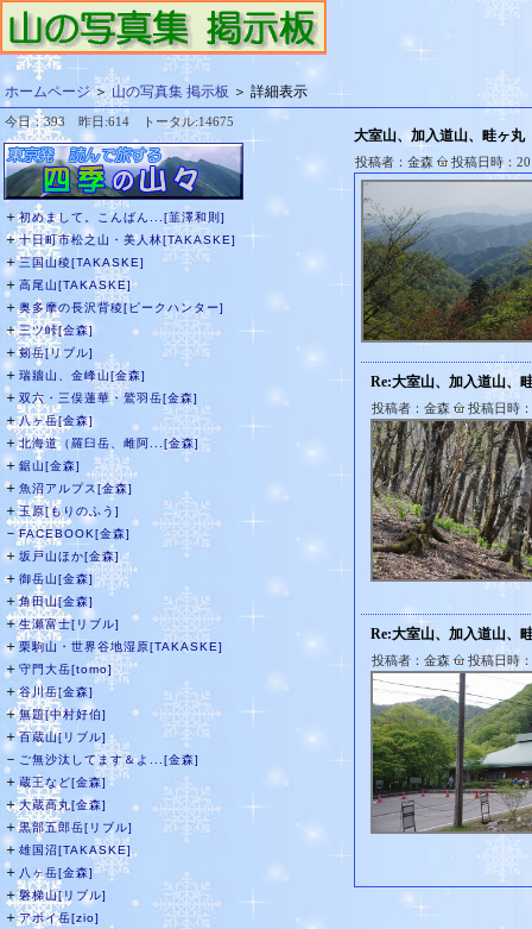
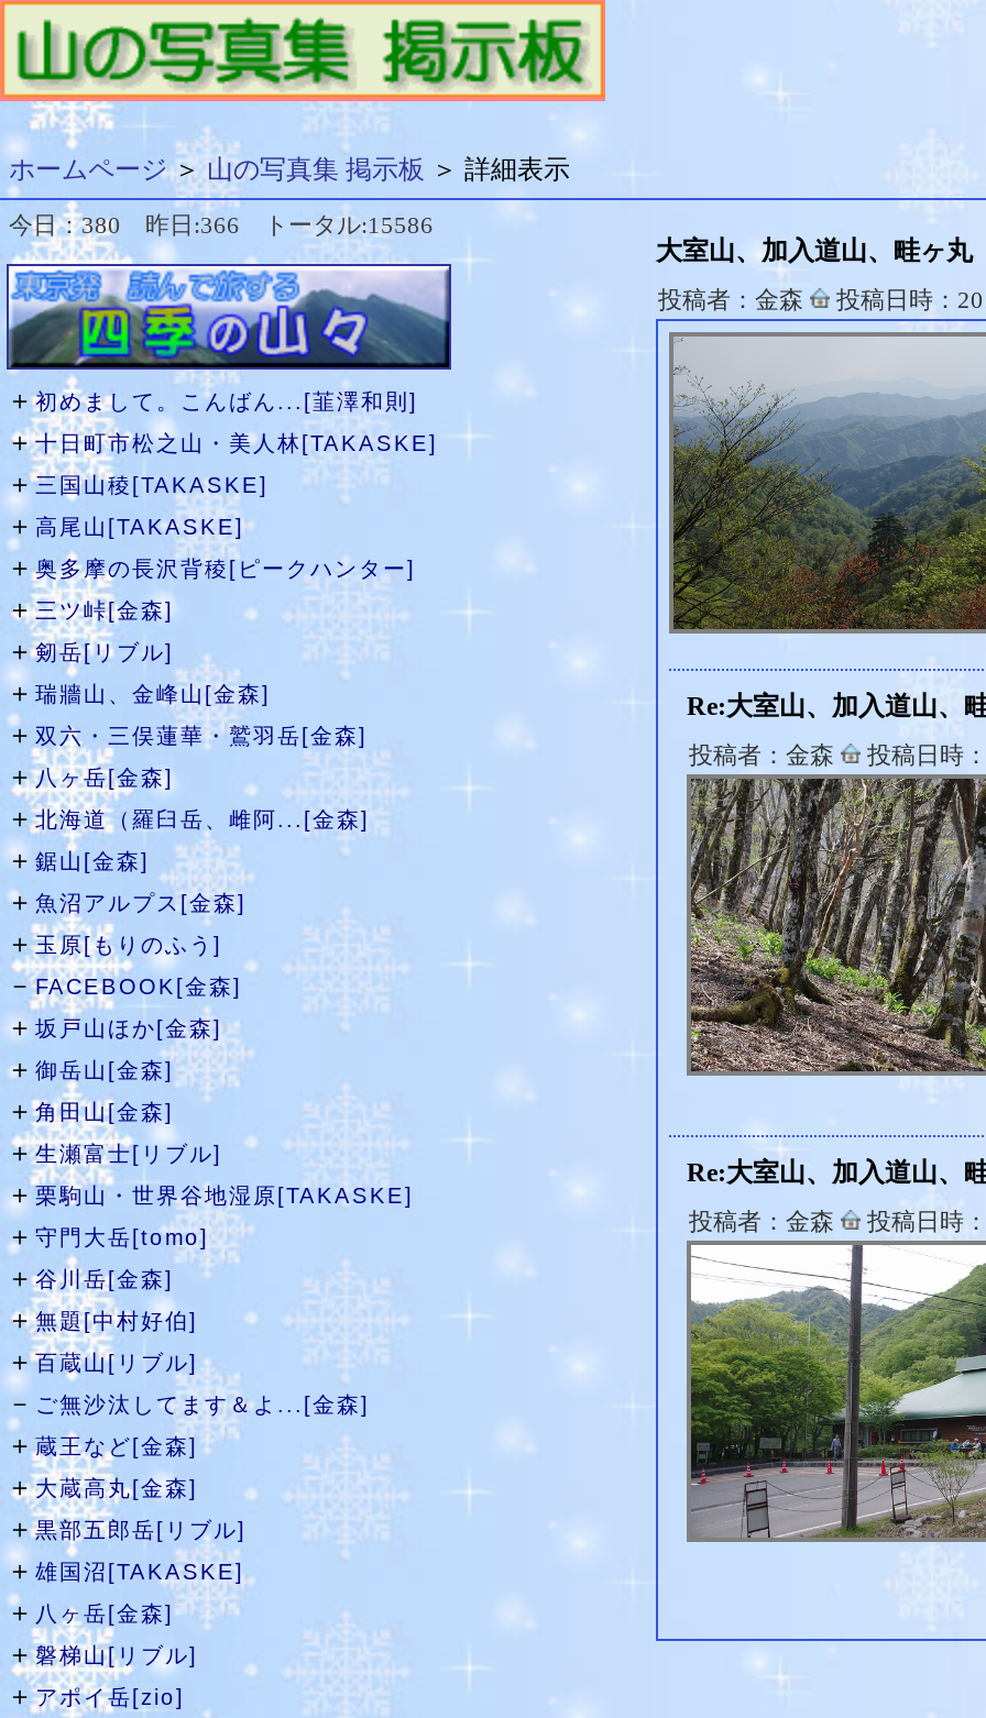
- 今日：393 昨日:614 トータル:14675
+ 今日：380 昨日:366 トータル:15586
